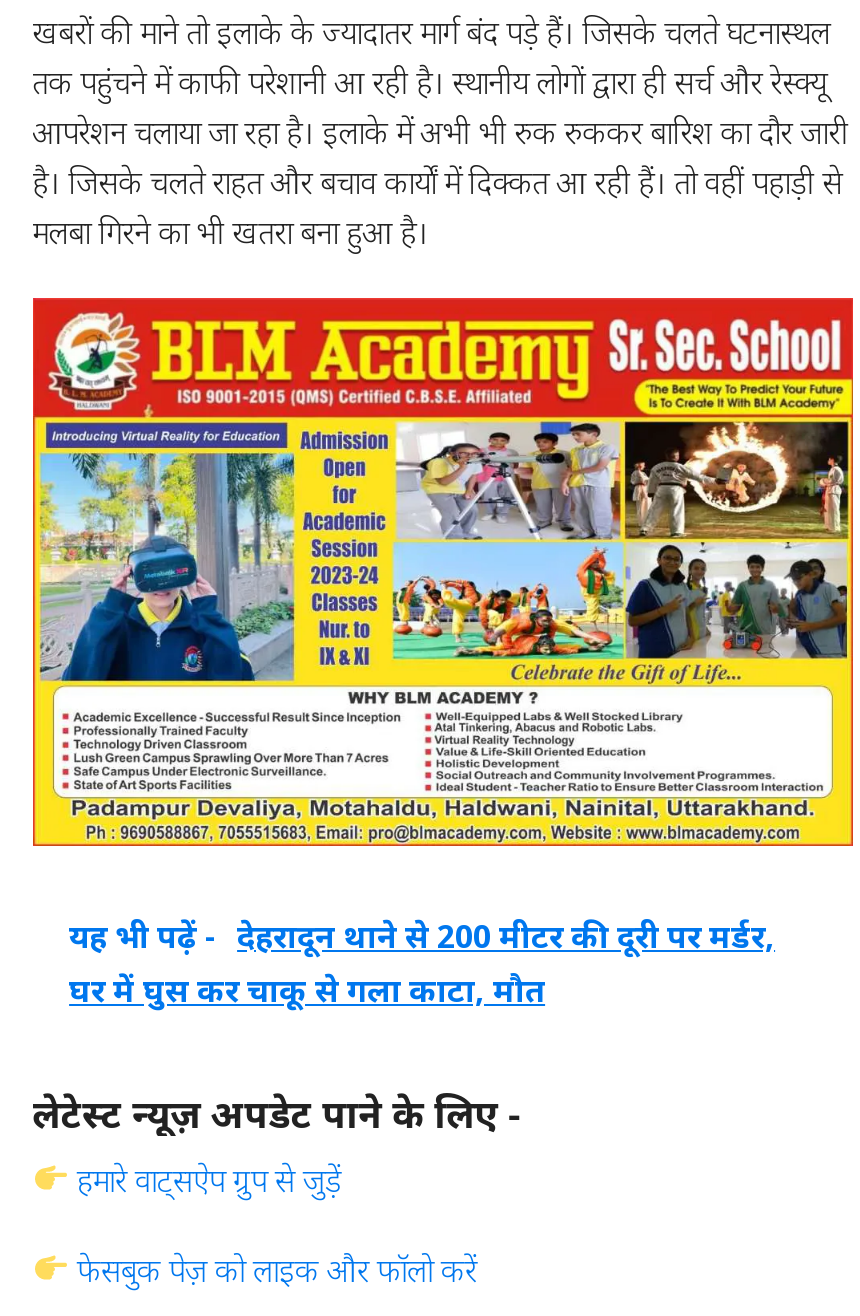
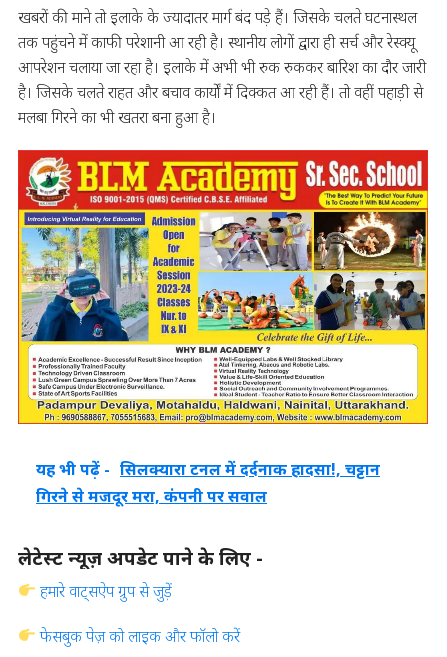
- यह भी पढ़ें - देहरादून थाने से 200 मीटर की दूरी पर मर्डर,
- घर में घुस कर चाकू से गला काटा, मौत
+ यह भी पढ़ें - सिलक्यारा टनल में दर्दनाक हादसा!, चट्टान
+ गिरने से मजदूर मरा, कंपनी पर सवाल
